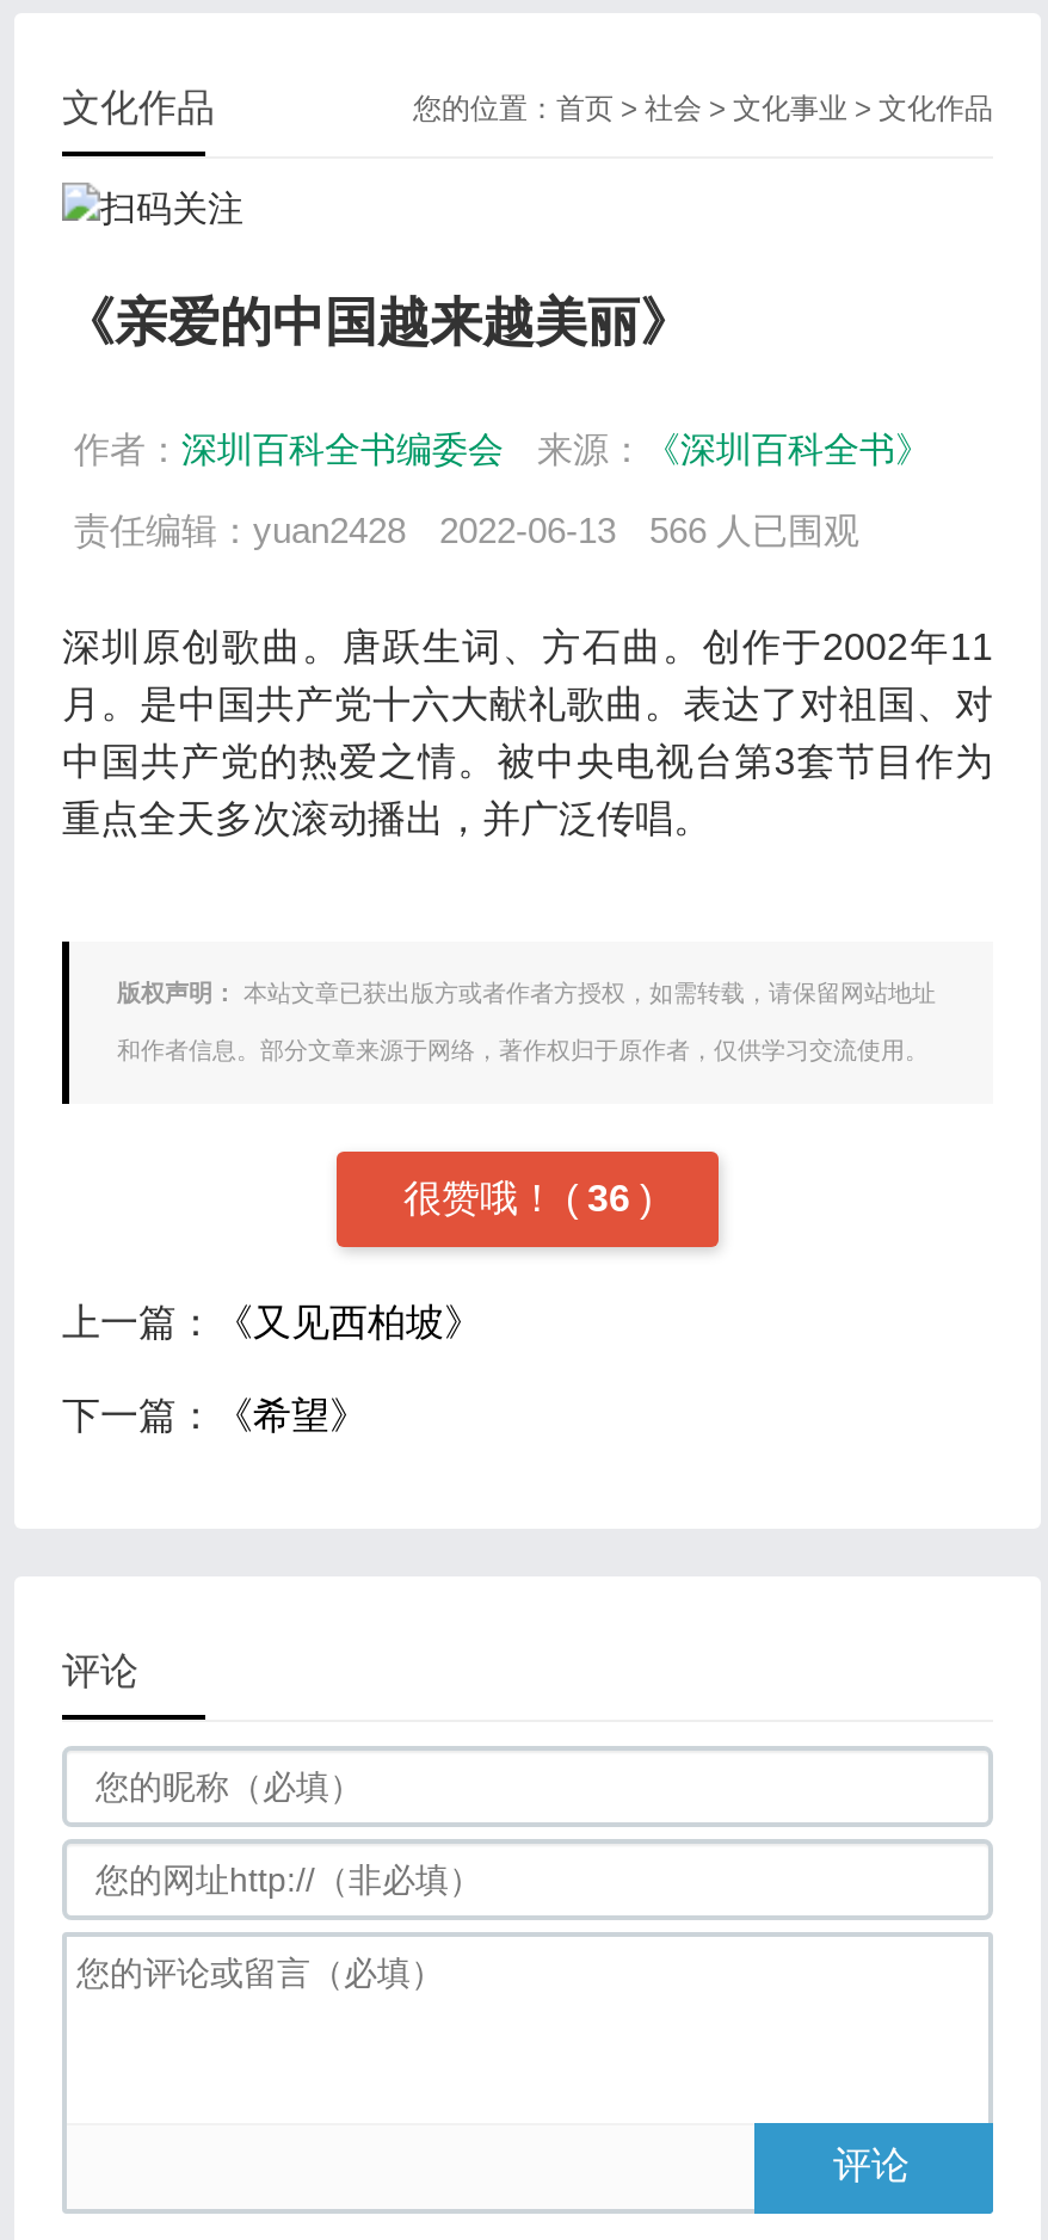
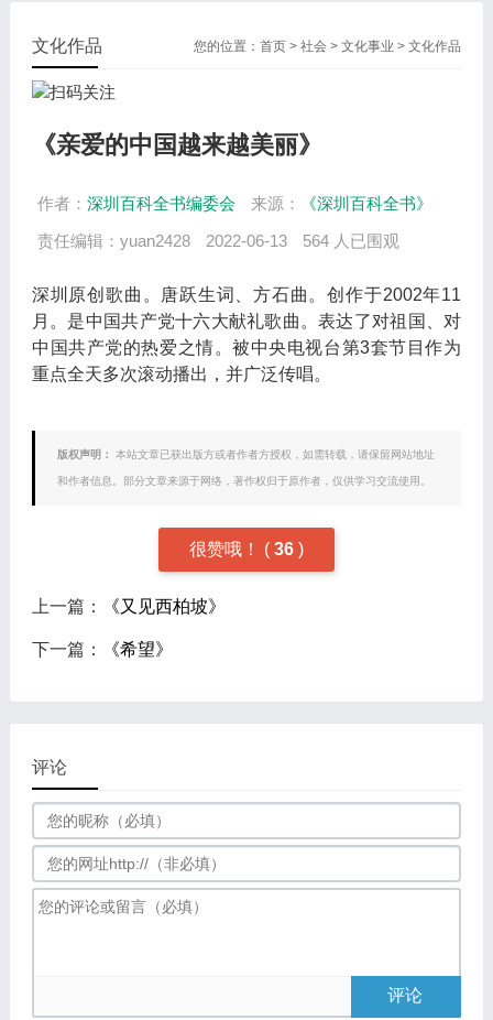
- 责任编辑：yuan2428 2022-06-13 566 人已围观
+ 责任编辑：yuan2428 2022-06-13 564 人已围观
